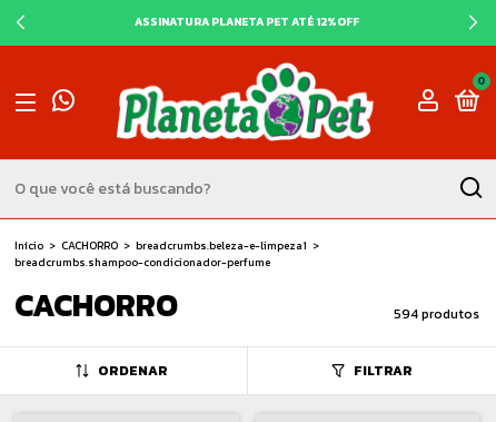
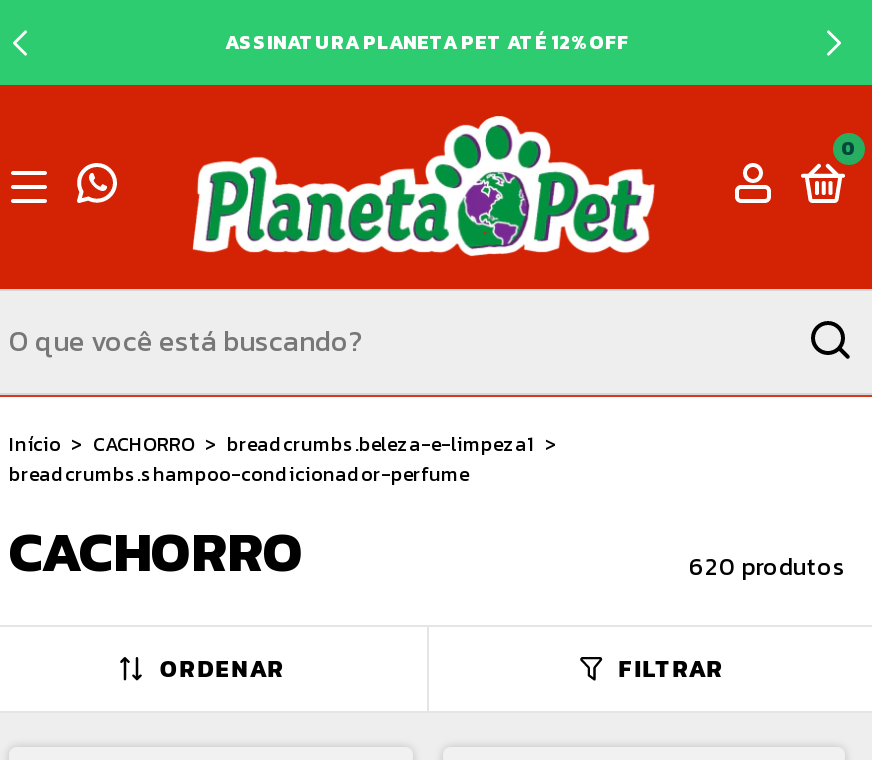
- 594 produtos
+ 620 produtos
